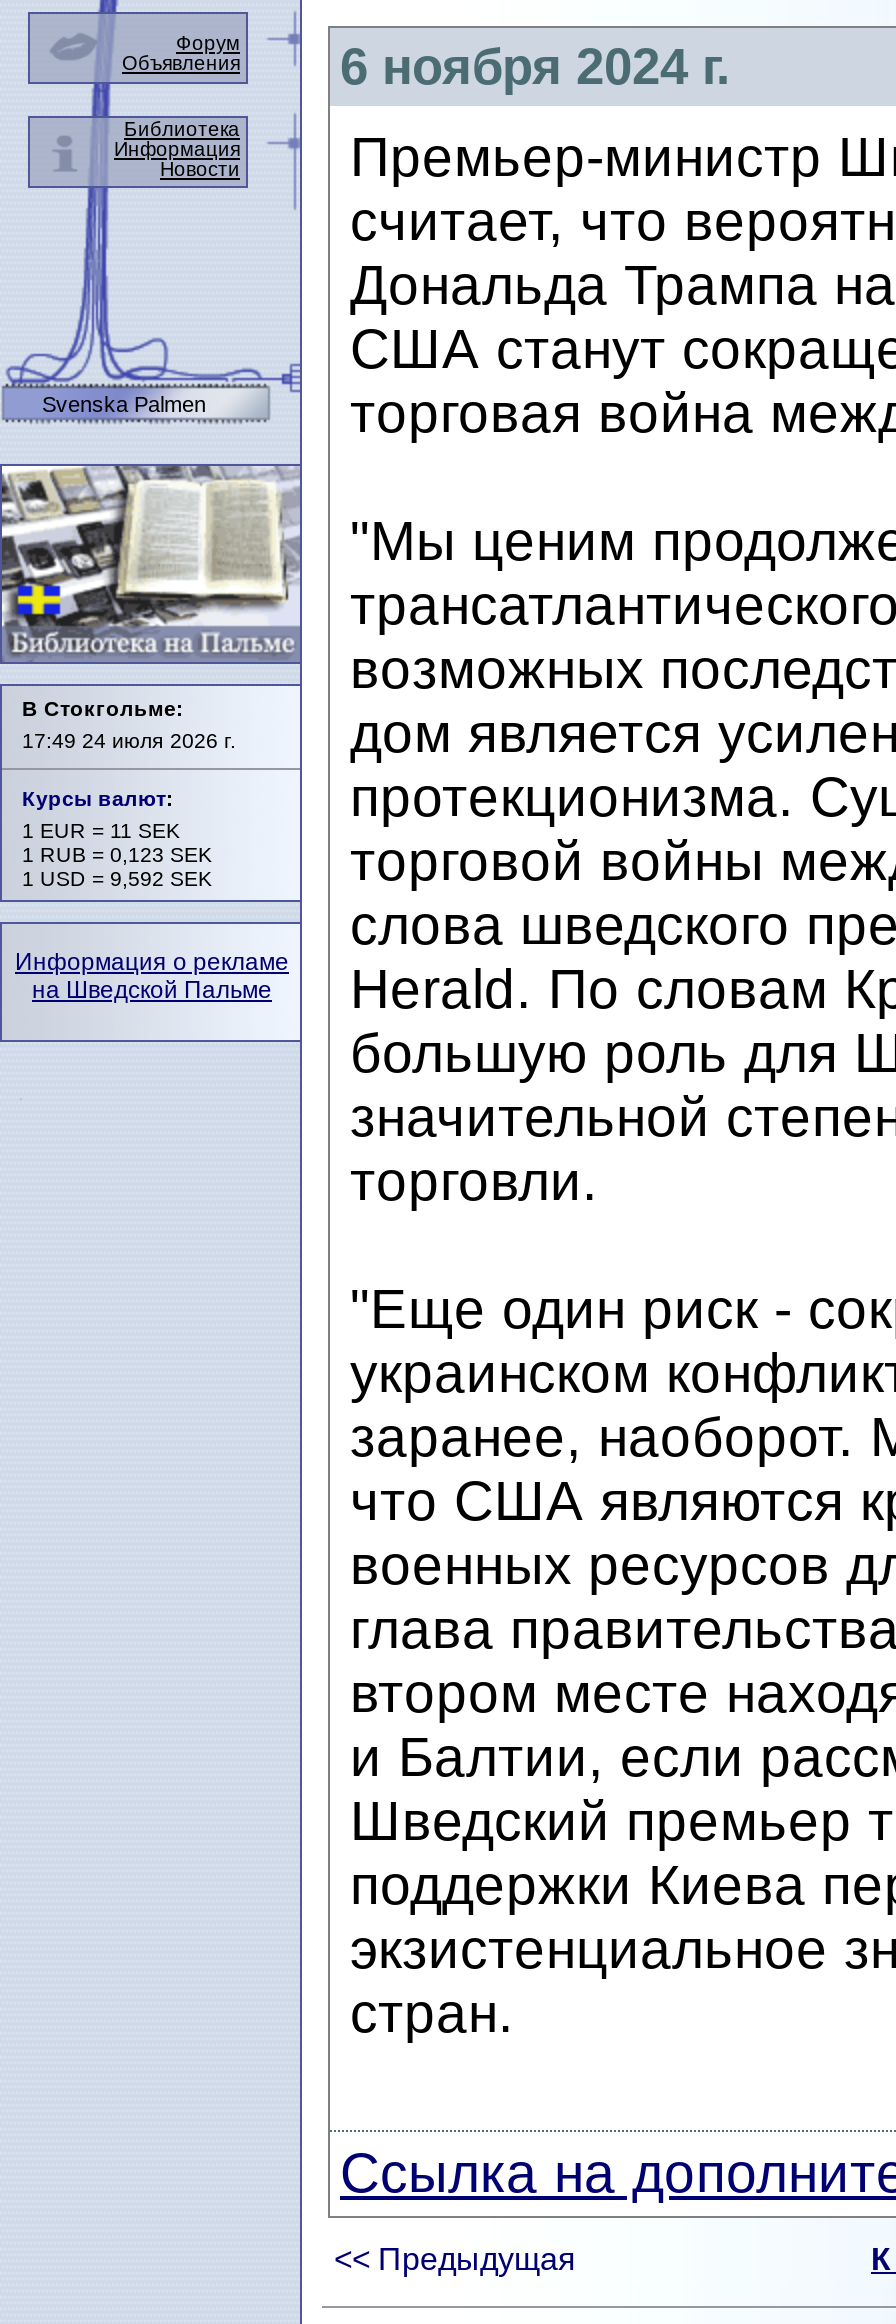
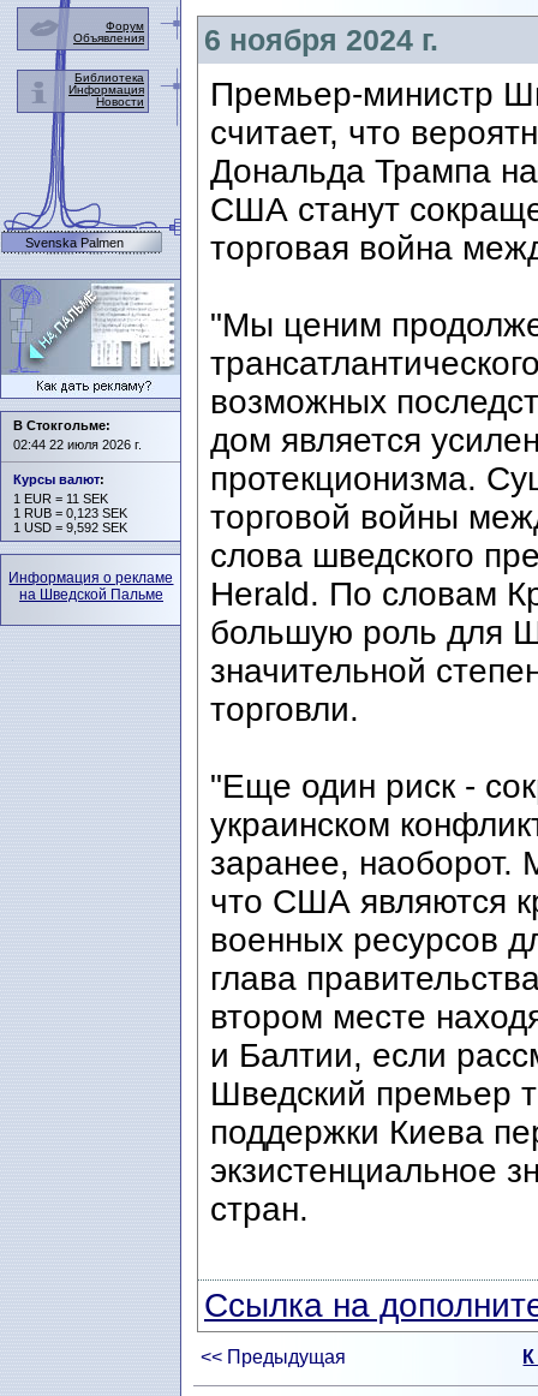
- [image]
- 17:49 24 июля 2026 г.
+ [image]
+ 02:44 22 июля 2026 г.
